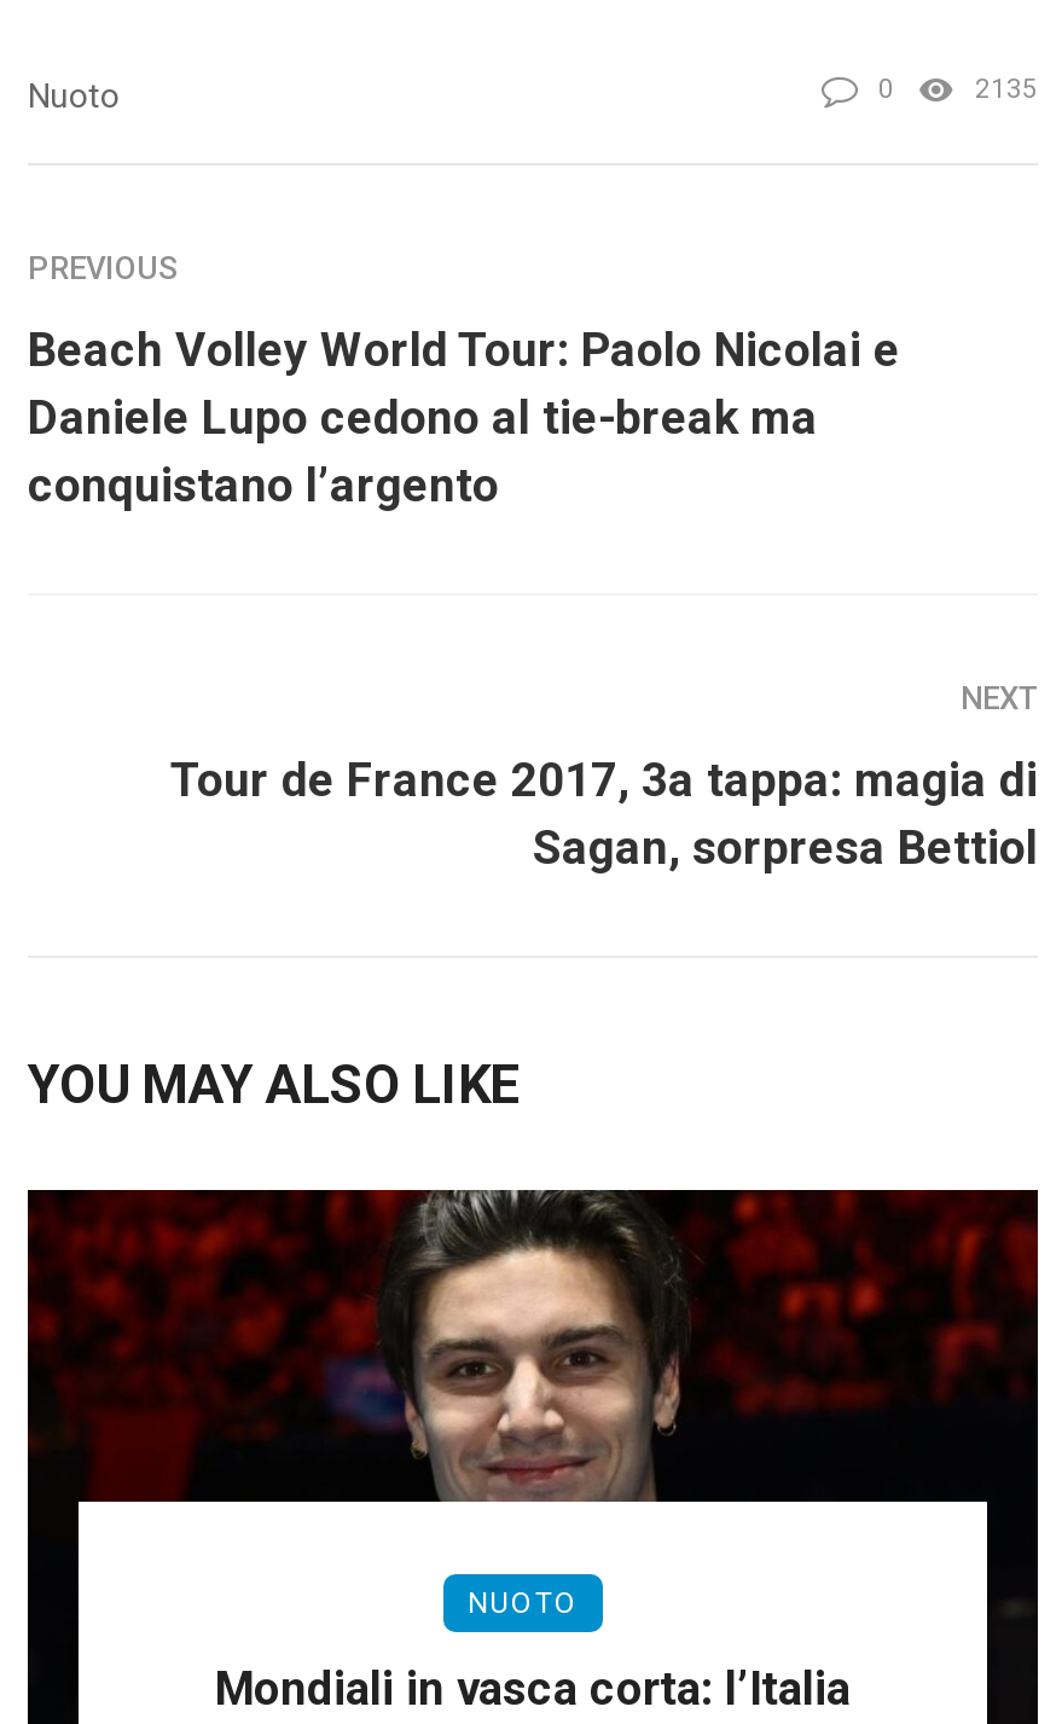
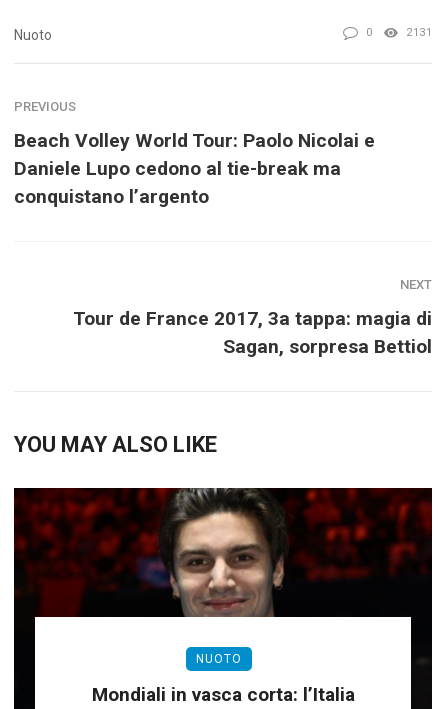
- 2135
+ 2131
